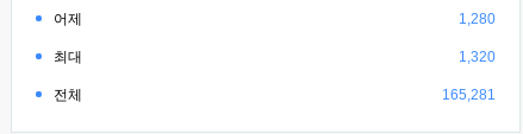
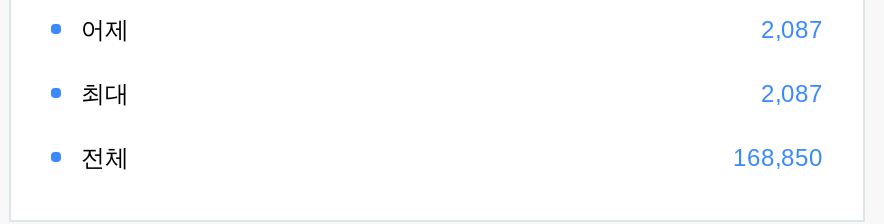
- 1,280
+ 2,087

- 1,320
+ 2,087

- 165,281
+ 168,850
